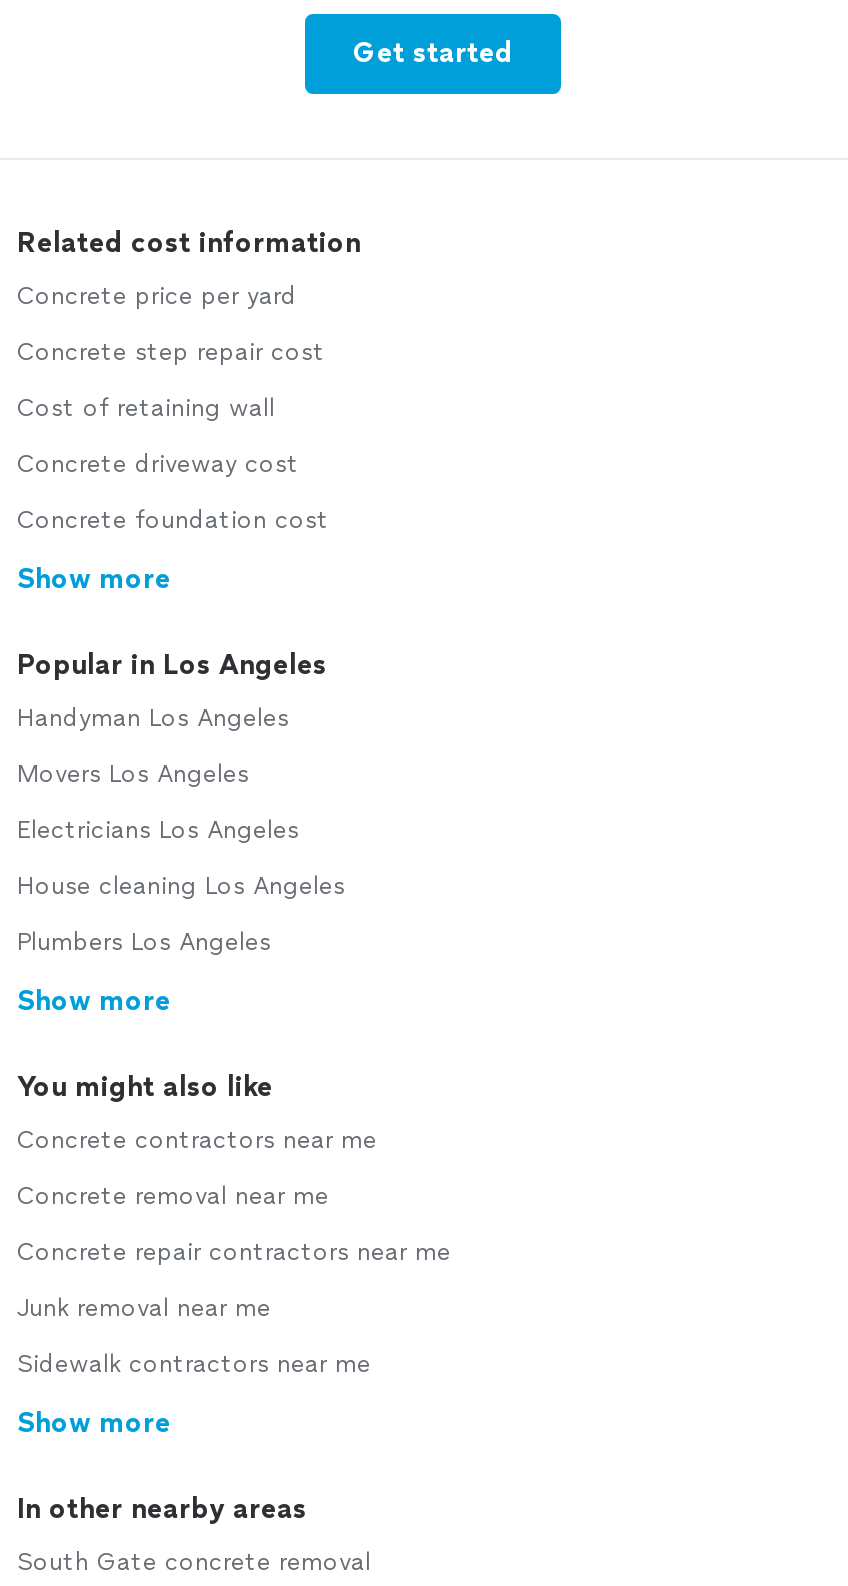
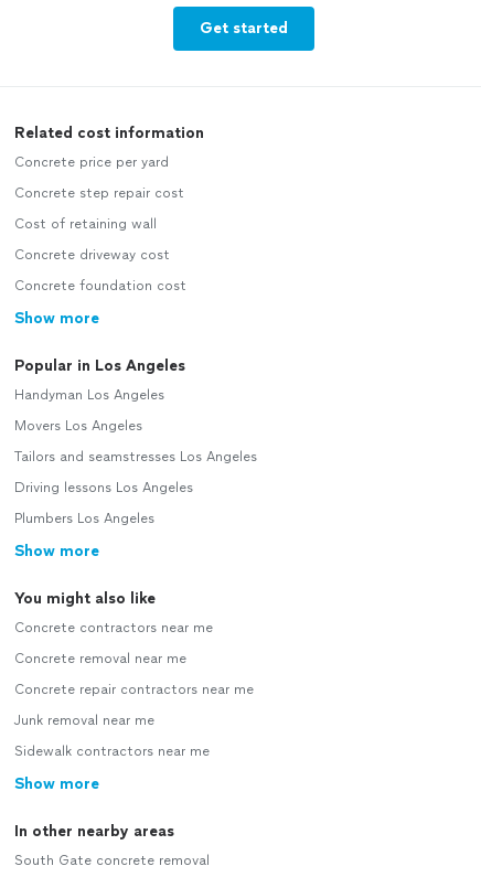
- Electricians Los Angeles
+ Tailors and seamstresses Los Angeles

- House cleaning Los Angeles
+ Driving lessons Los Angeles
